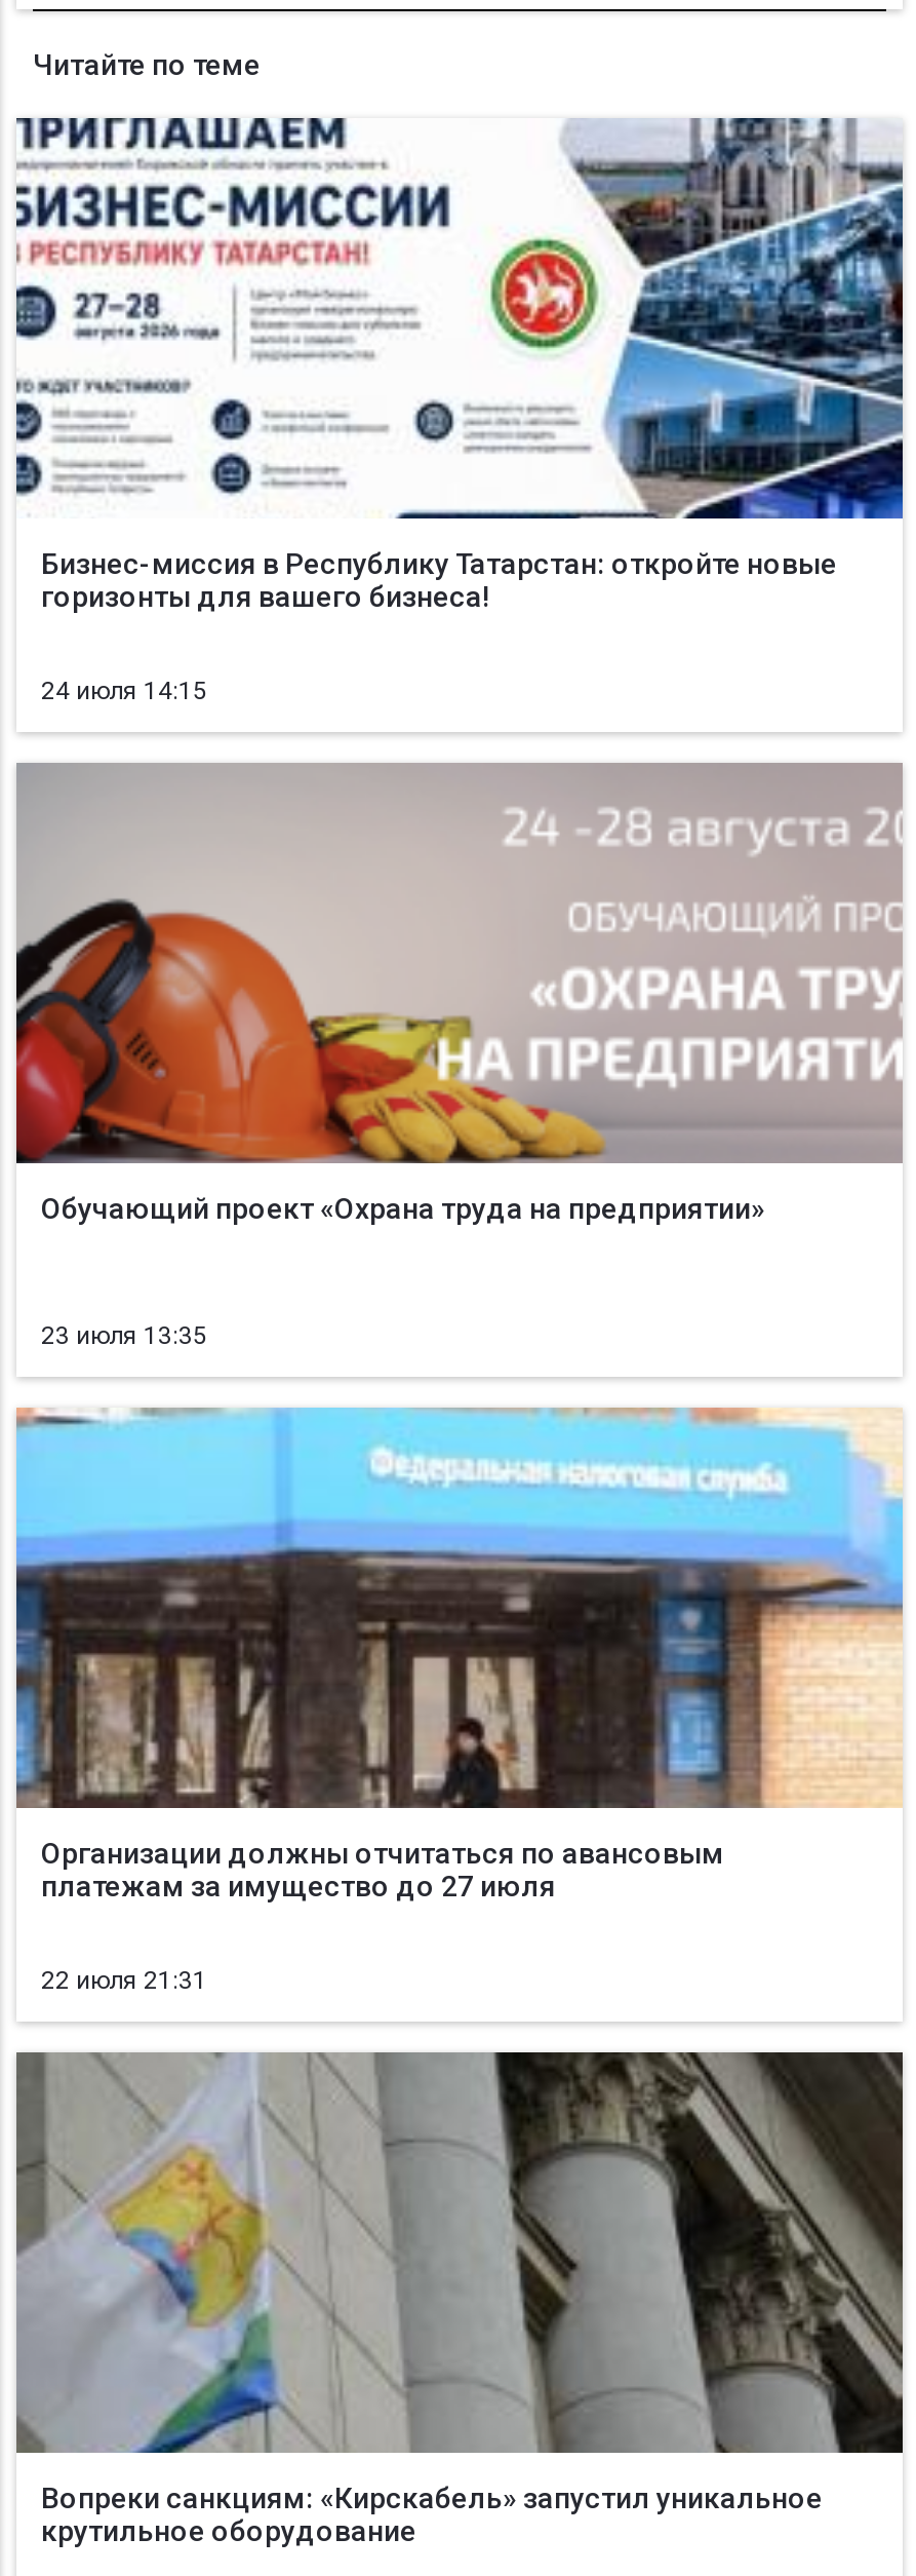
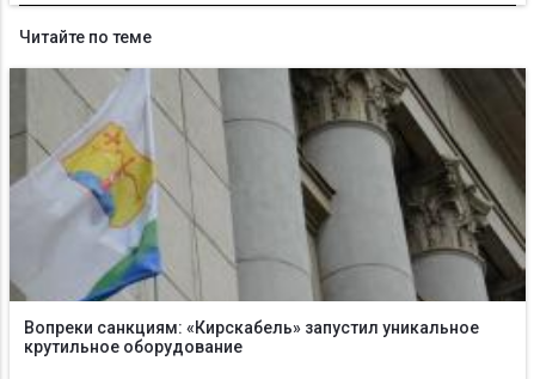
- [image]
- Бизнес-миссия в Республику Татарстан: откройте новые
- горизонты для вашего бизнеса!
- 24 июля 14:15

- [image]
- Обучающий проект «Охрана труда на предприятии»

- 23 июля 13:35

- [image]
- Организации должны отчитаться по авансовым
- платежам за имущество до 27 июля
- 22 июля 21:31
